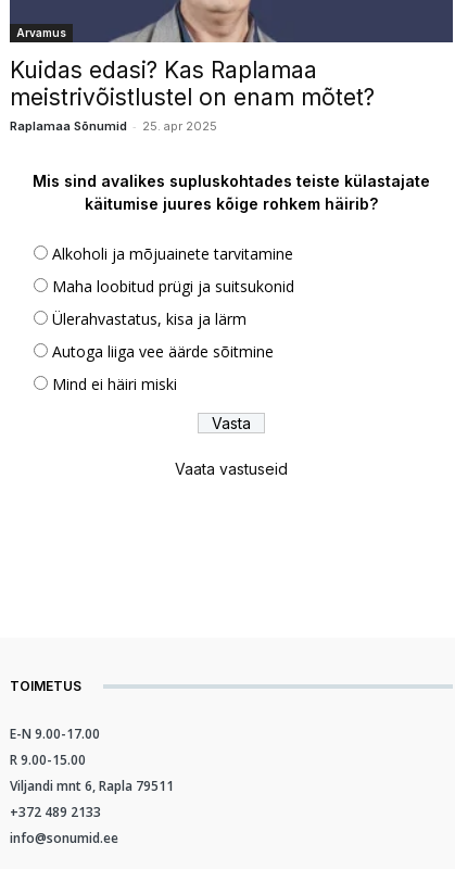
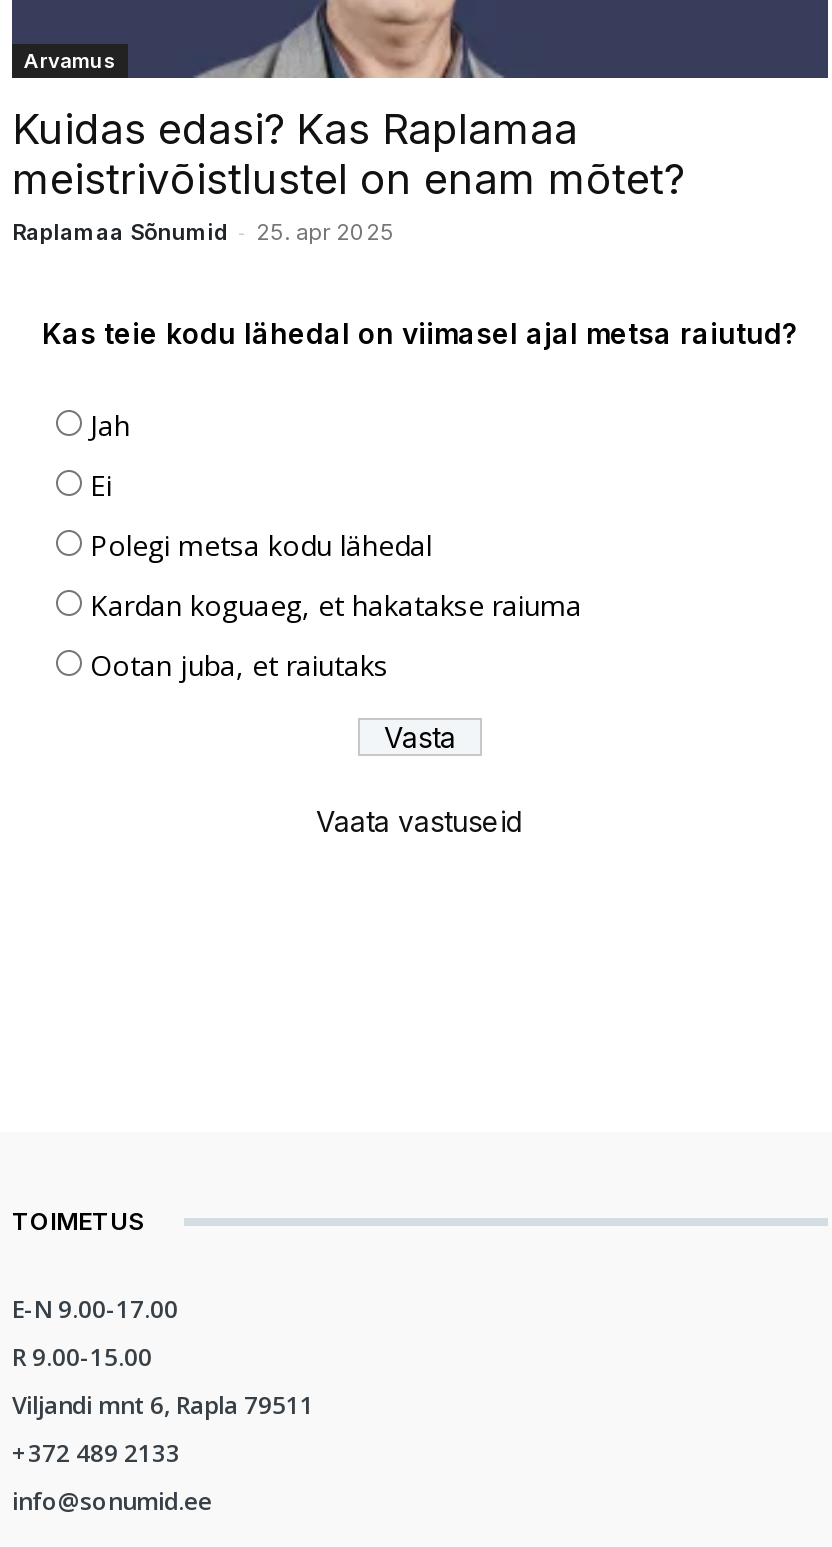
- Mis sind avalikes supluskohtades teiste külastajate
- käitumise juures kõige rohkem häirib?
+ Kas teie kodu lähedal on viimasel ajal metsa raiutud?

- Alkoholi ja mõjuainete tarvitamine
+ Jah

- Maha loobitud prügi ja suitsukonid
+ Ei

- Ülerahvastatus, kisa ja lärm
+ Polegi metsa kodu lähedal

- Autoga liiga vee äärde sõitmine
+ Kardan koguaeg, et hakatakse raiuma

- Mind ei häiri miski
+ Ootan juba, et raiutaks
